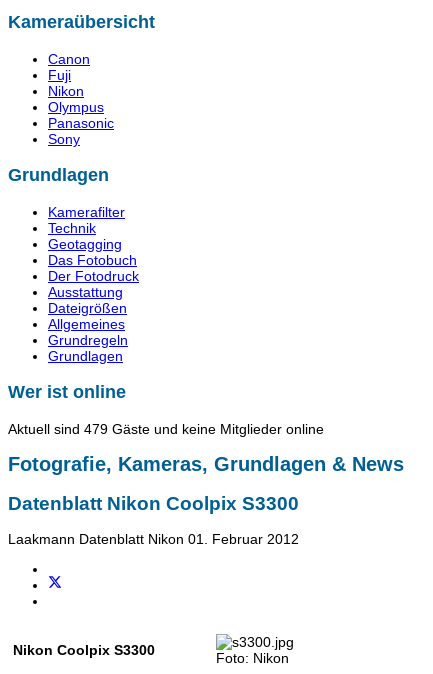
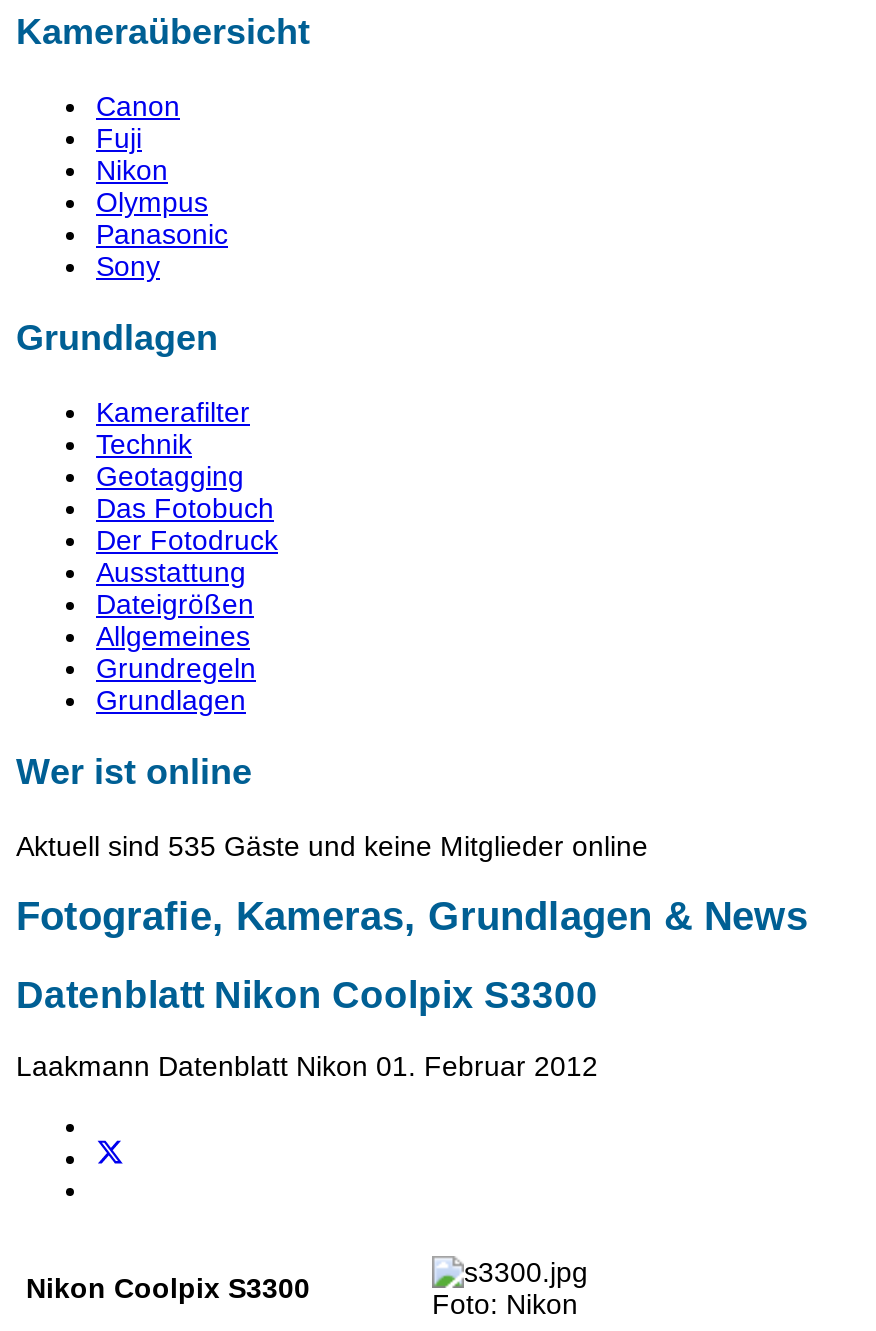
- Aktuell sind 479 Gäste und keine Mitglieder online
+ Aktuell sind 535 Gäste und keine Mitglieder online
